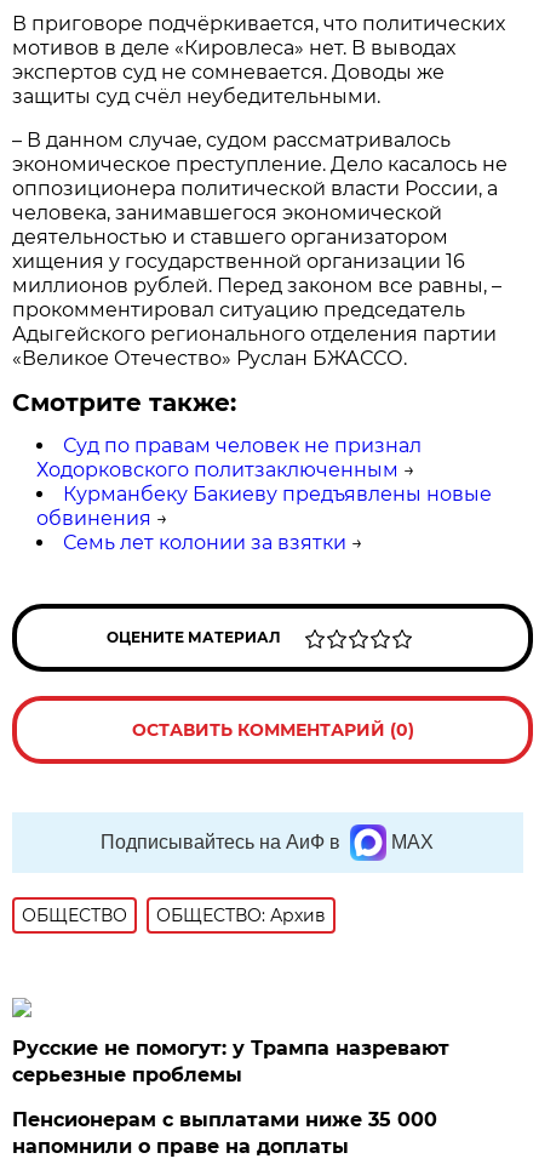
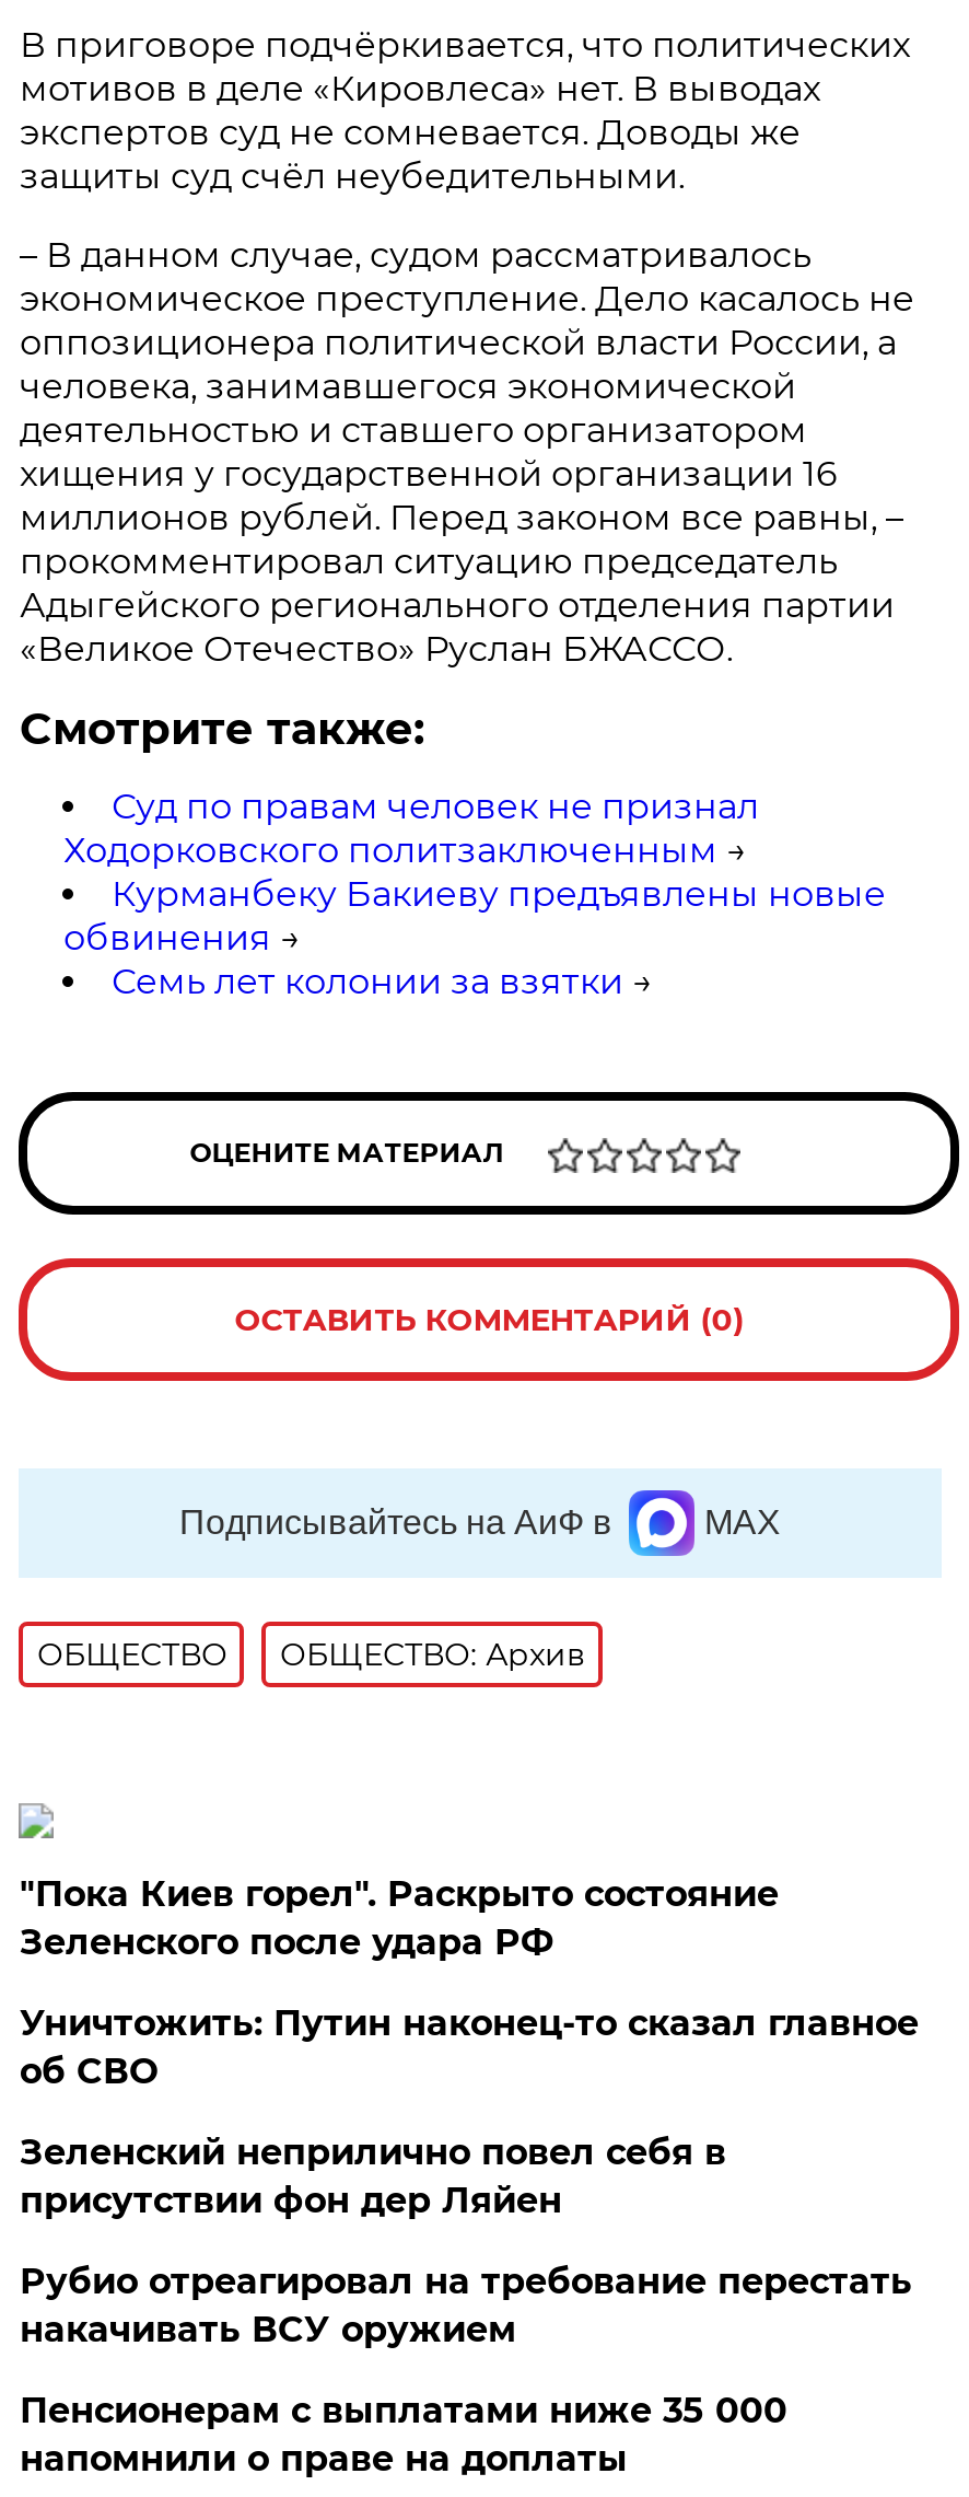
- Русские не помогут: у Трампа назревают
- серьезные проблемы
+ "Пока Киев горел". Раскрыто состояние
+ Зеленского после удара РФ
+ Уничтожить: Путин наконец-то сказал главное
+ об СВО
+ Зеленский неприлично повел cебя в
+ присутствии фон дер Ляйен
+ Рубио отреагировал на требование перестать
+ накачивать ВСУ оружием
